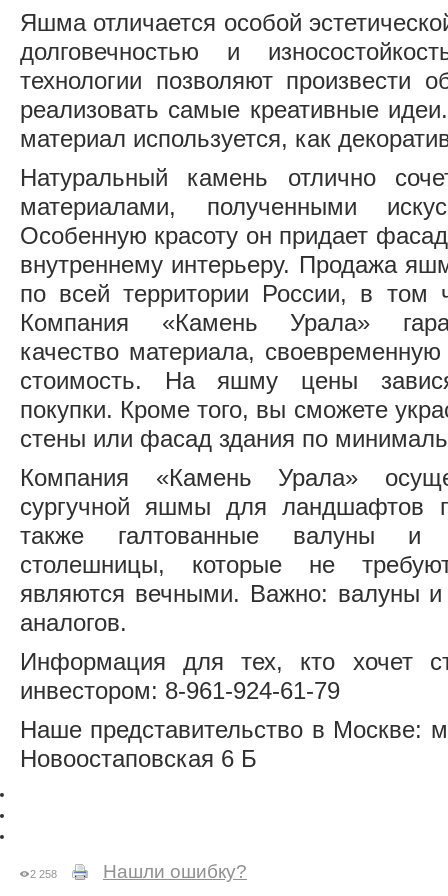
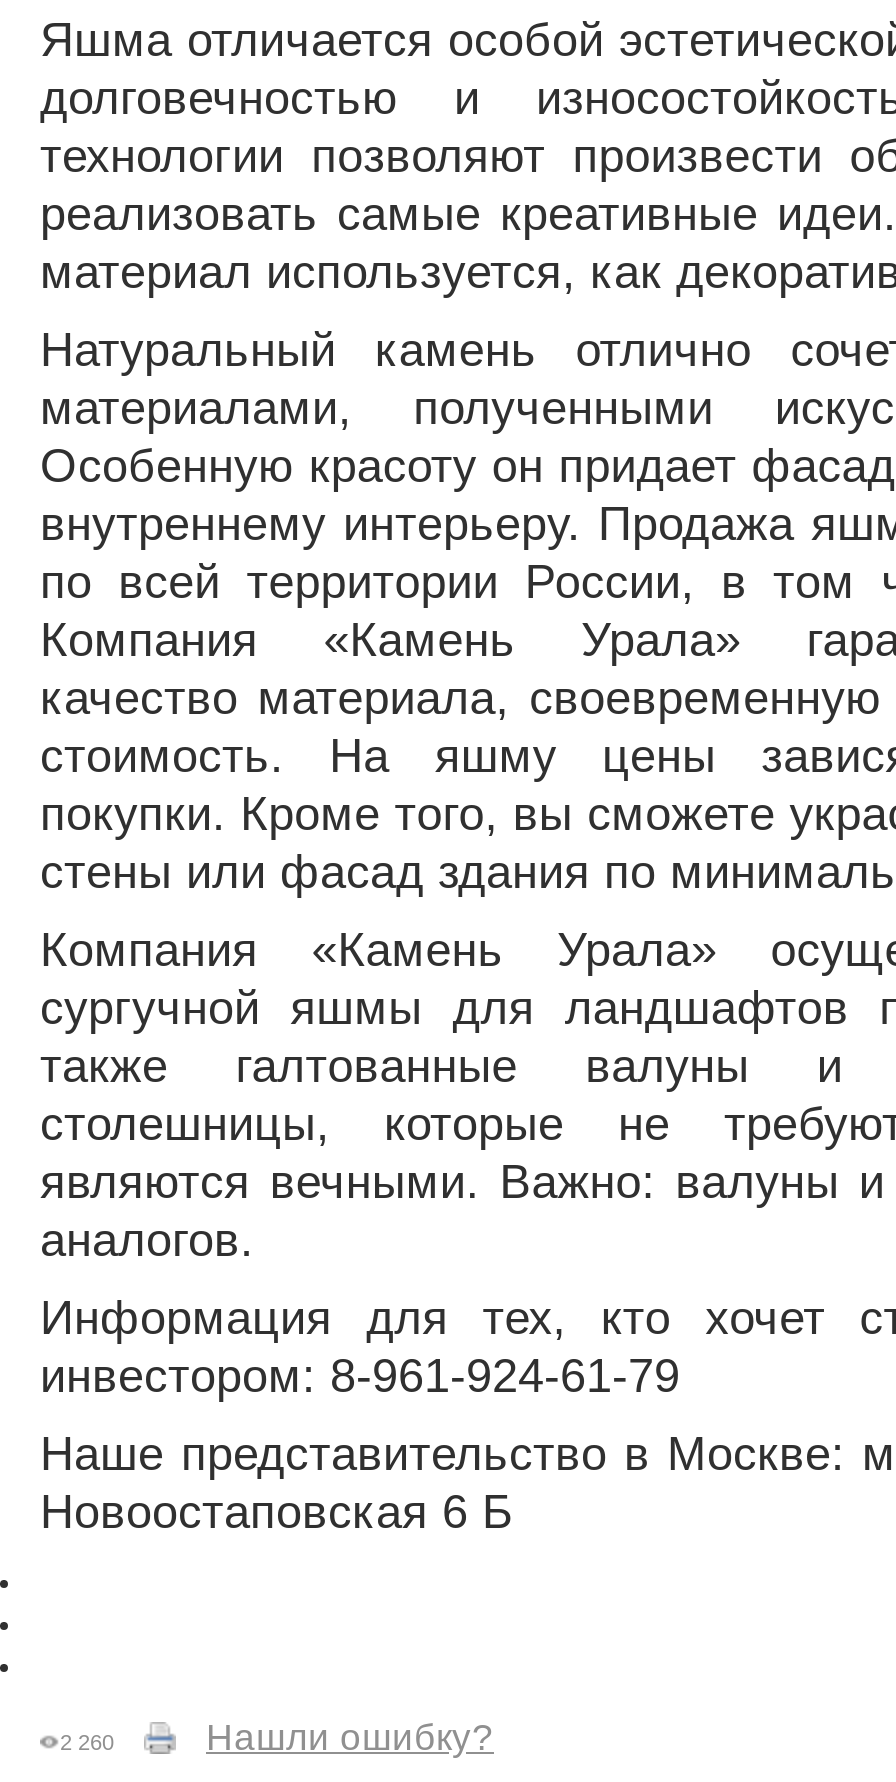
- 2 258
+ 2 260
